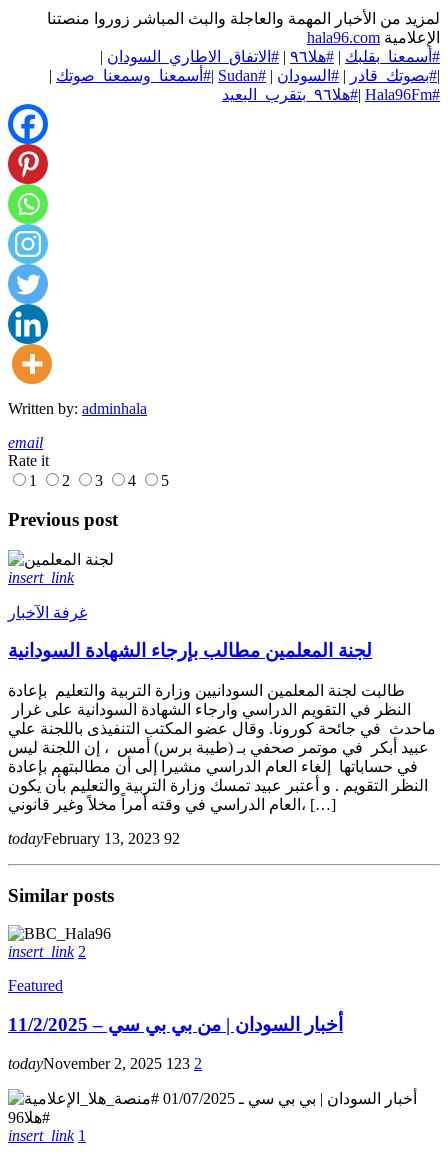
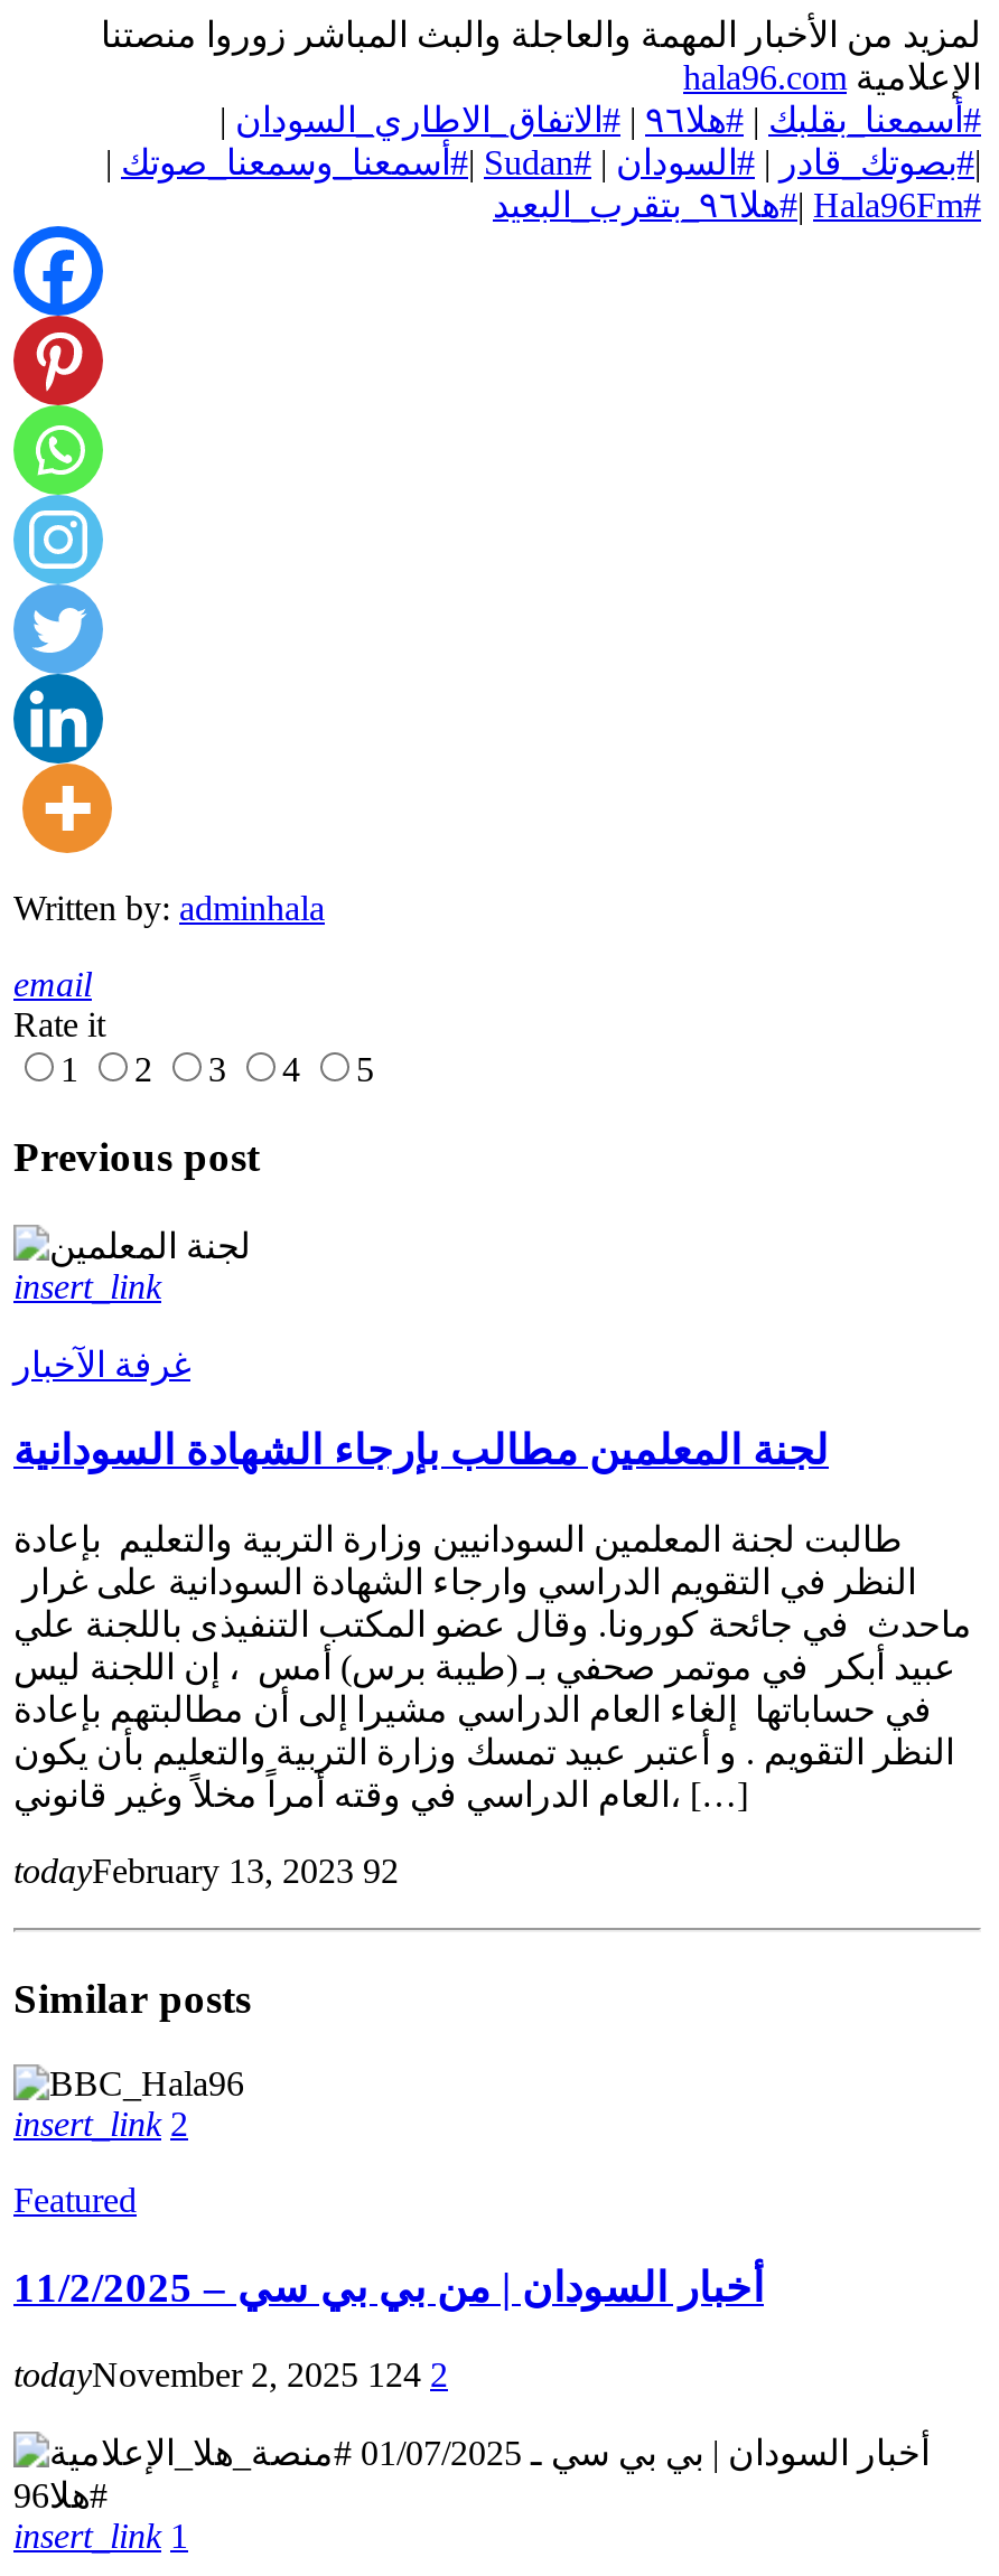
- todayNovember 2, 2025 123 2
+ todayNovember 2, 2025 124 2
